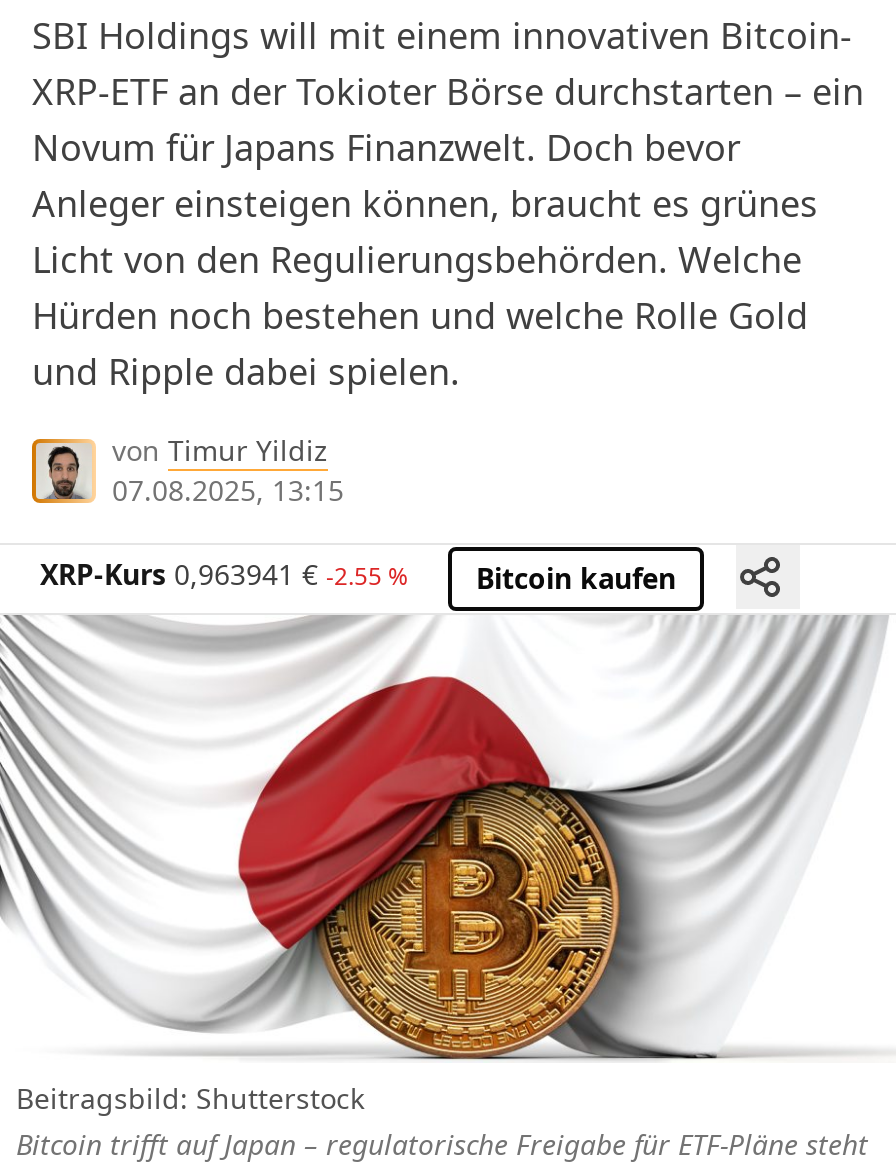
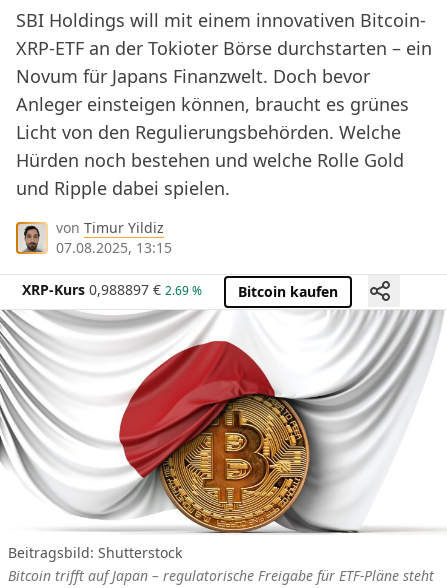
- XRP-Kurs 0,963941 € -2.55 % Bitcoin kaufen
+ XRP-Kurs 0,988897 € 2.69 % Bitcoin kaufen
